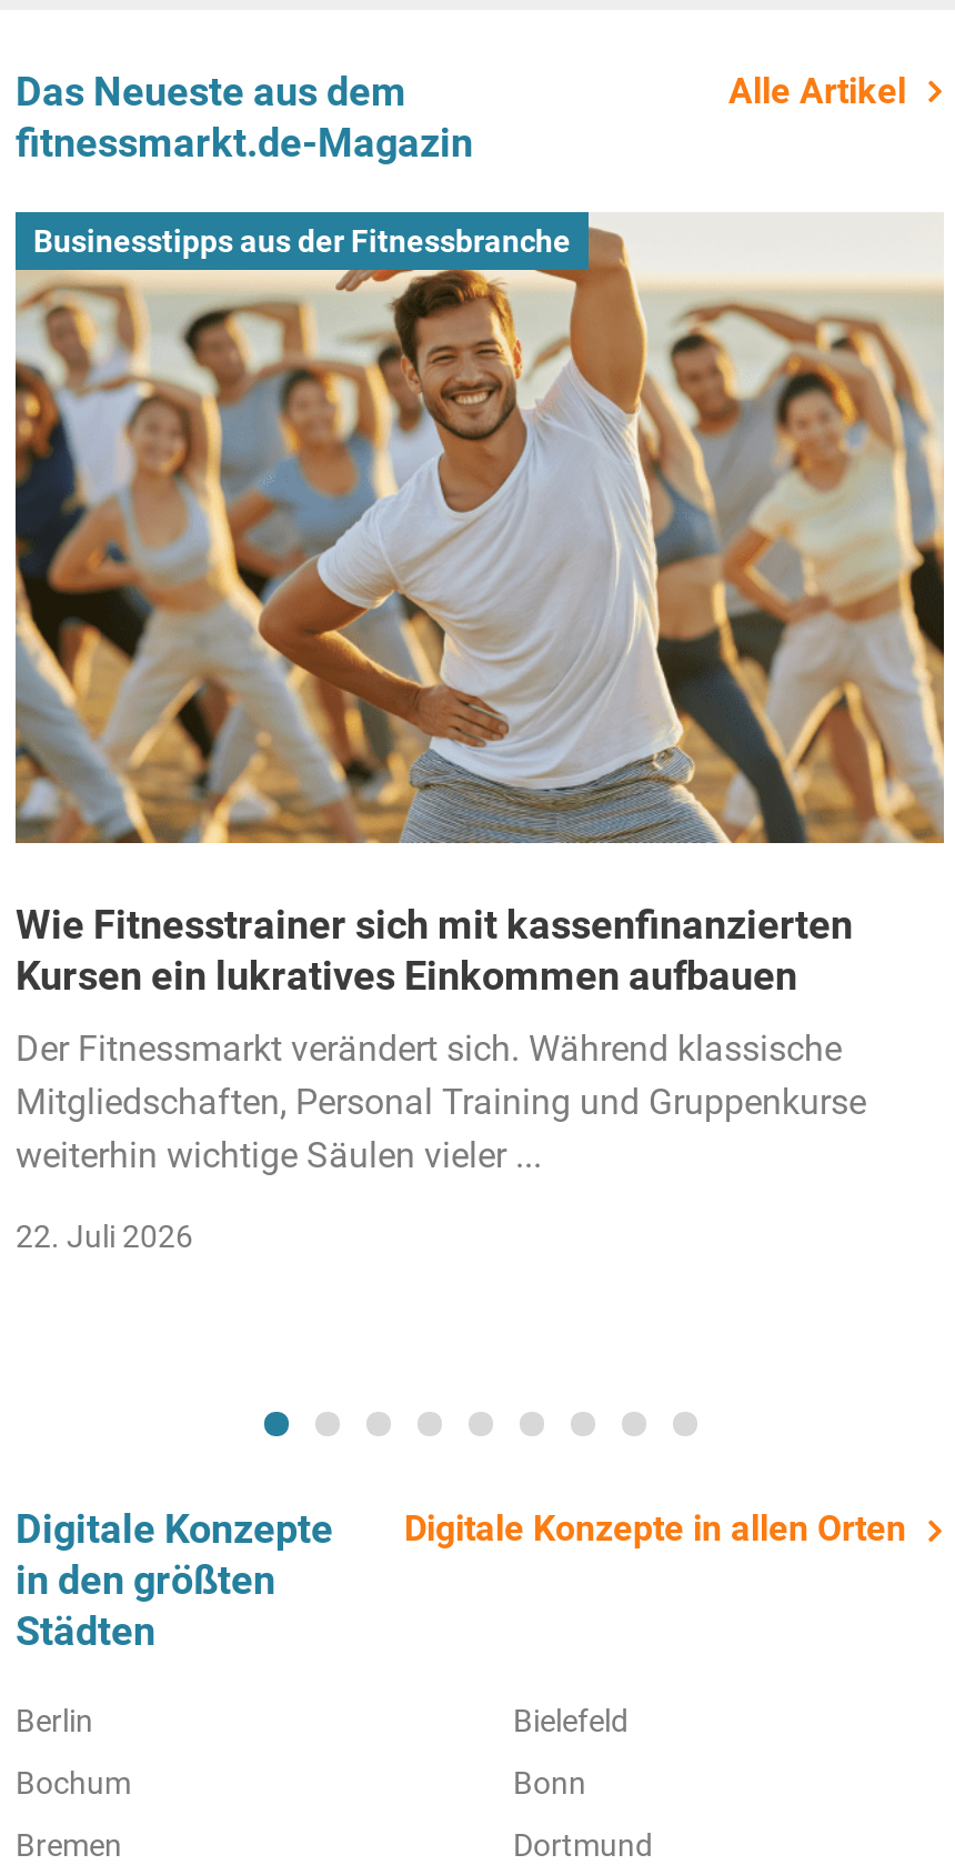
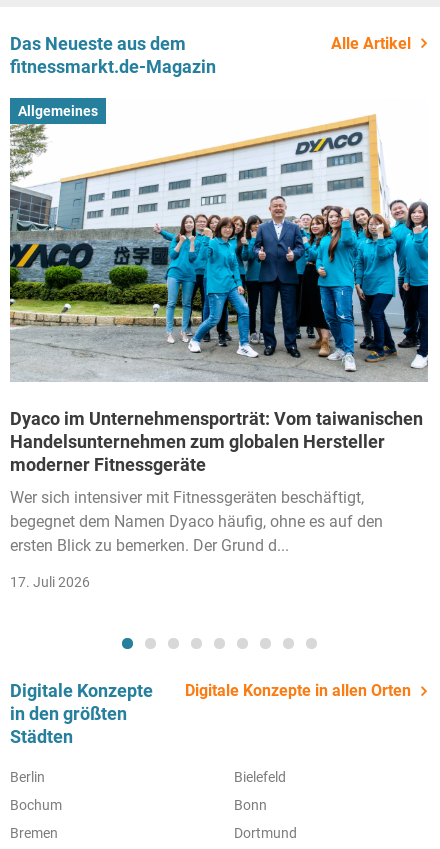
- [image]
- Businesstipps aus der Fitnessbranche
+ [image]
+ Allgemeines

- Wie Fitnesstrainer sich mit kassenfinanzierten
- Kursen ein lukratives Einkommen aufbauen
+ Dyaco im Unternehmensporträt: Vom taiwanischen
+ Handelsunternehmen zum globalen Hersteller
+ moderner Fitnessgeräte

- Der Fitnessmarkt verändert sich. Während klassische
- Mitgliedschaften, Personal Training und Gruppenkurse
- weiterhin wichtige Säulen vieler ...
+ Wer sich intensiver mit Fitnessgeräten beschäftigt,
+ begegnet dem Namen Dyaco häufig, ohne es auf den
+ ersten Blick zu bemerken. Der Grund d...

- 22. Juli 2026
+ 17. Juli 2026
